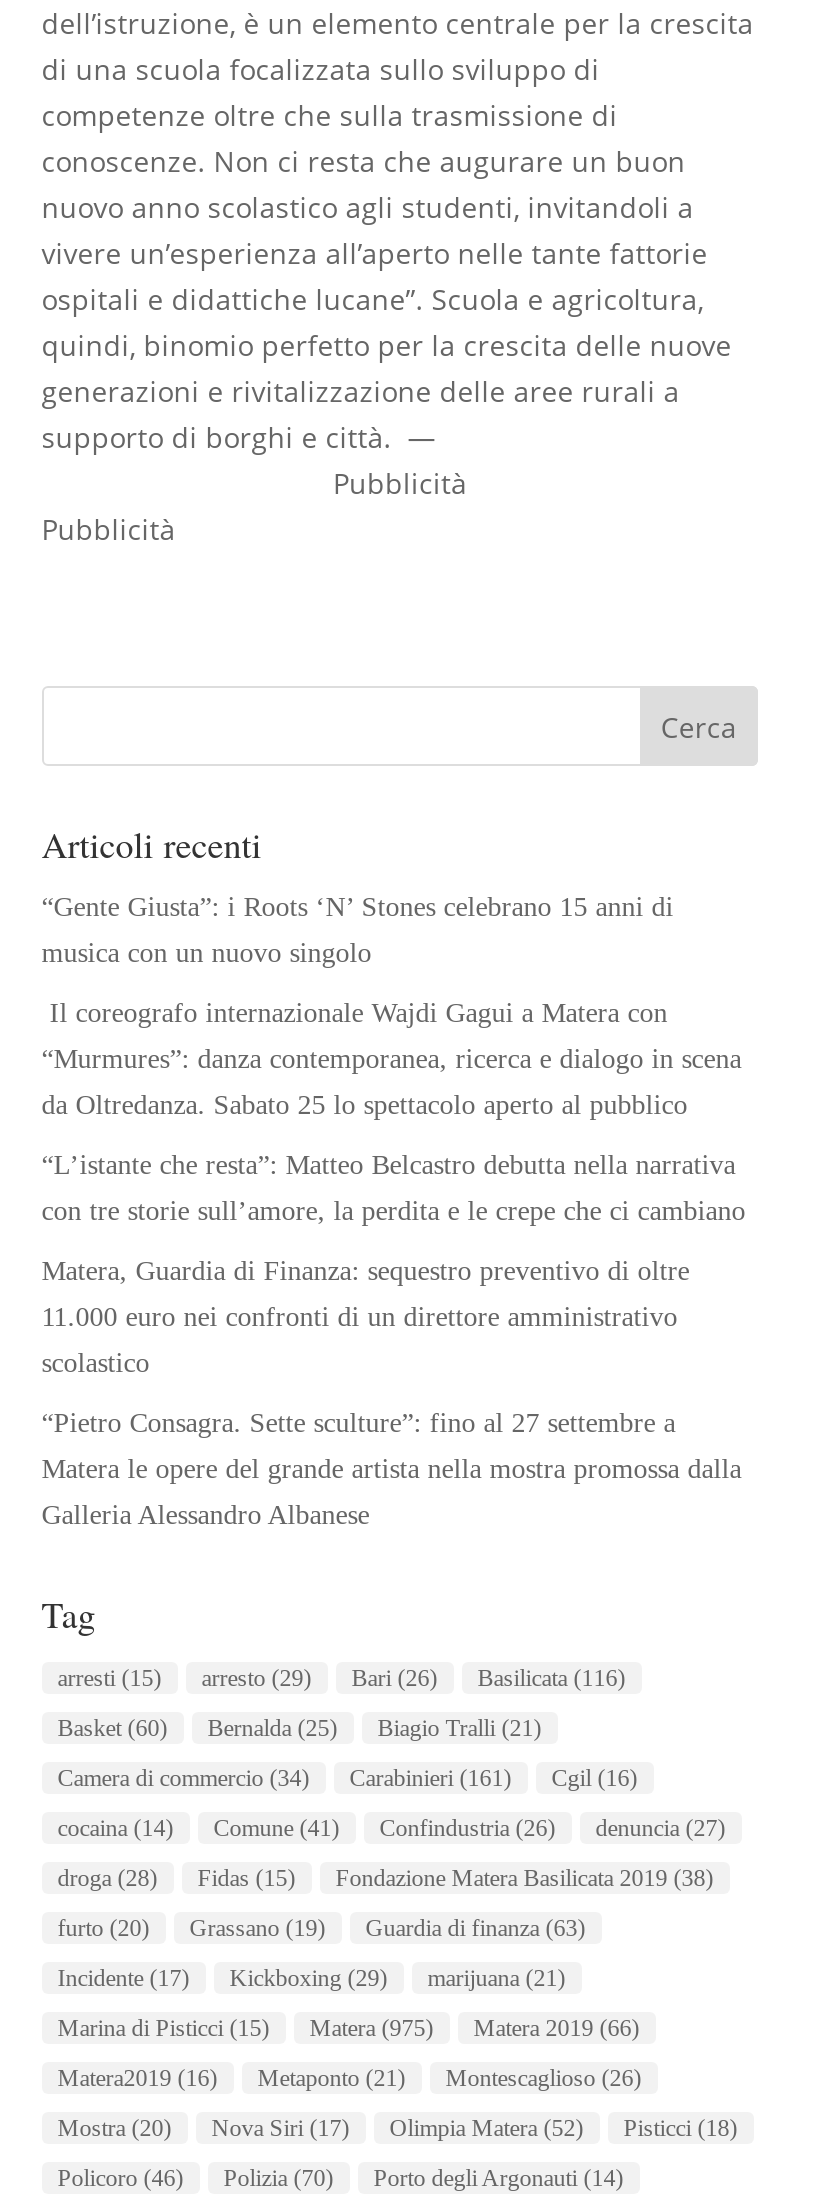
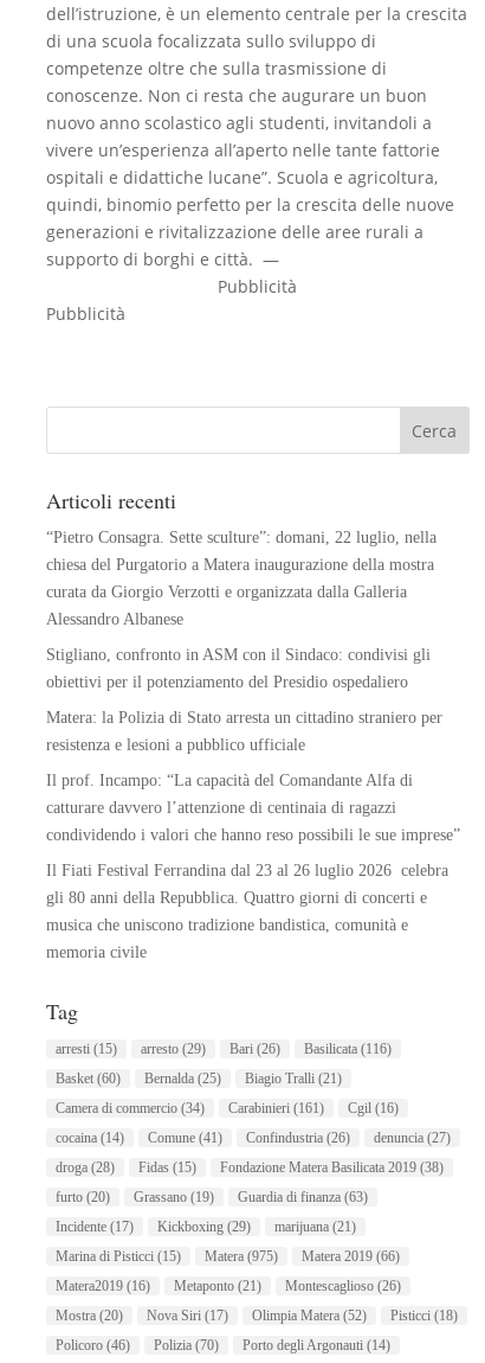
- “Gente Giusta”: i Roots ‘N’ Stones celebrano 15 anni di
- musica con un nuovo singolo
- Il coreografo internazionale Wajdi Gagui a Matera con
- “Murmures”: danza contemporanea, ricerca e dialogo in scena
- da Oltredanza. Sabato 25 lo spettacolo aperto al pubblico
- “L’istante che resta”: Matteo Belcastro debutta nella narrativa
- con tre storie sull’amore, la perdita e le crepe che ci cambiano
- Matera, Guardia di Finanza: sequestro preventivo di oltre
- 11.000 euro nei confronti di un direttore amministrativo
- scolastico
- “Pietro Consagra. Sette sculture”: fino al 27 settembre a
- Matera le opere del grande artista nella mostra promossa dalla
- Galleria Alessandro Albanese
+ “Pietro Consagra. Sette sculture”: domani, 22 luglio, nella
+ chiesa del Purgatorio a Matera inaugurazione della mostra
+ curata da Giorgio Verzotti e organizzata dalla Galleria
+ Alessandro Albanese
+ Stigliano, confronto in ASM con il Sindaco: condivisi gli
+ obiettivi per il potenziamento del Presidio ospedaliero
+ Matera: la Polizia di Stato arresta un cittadino straniero per
+ resistenza e lesioni a pubblico ufficiale
+ Il prof. Incampo: “La capacità del Comandante Alfa di
+ catturare davvero l’attenzione di centinaia di ragazzi
+ condividendo i valori che hanno reso possibili le sue imprese”
+ Il Fiati Festival Ferrandina dal 23 al 26 luglio 2026 celebra
+ gli 80 anni della Repubblica. Quattro giorni di concerti e
+ musica che uniscono tradizione bandistica, comunità e
+ memoria civile
